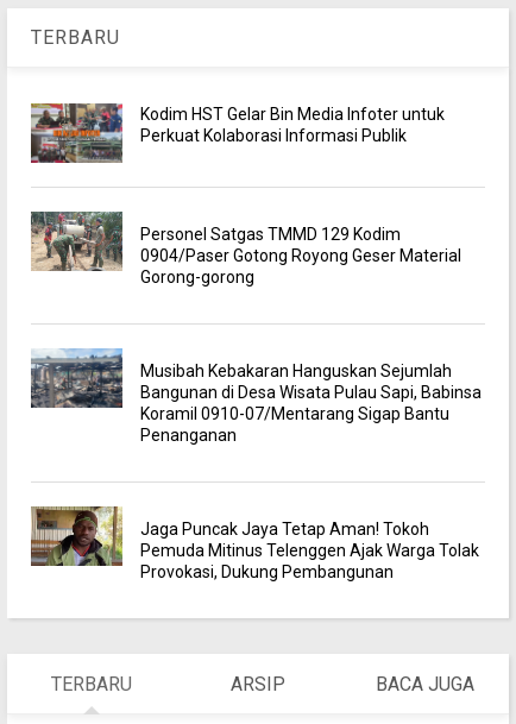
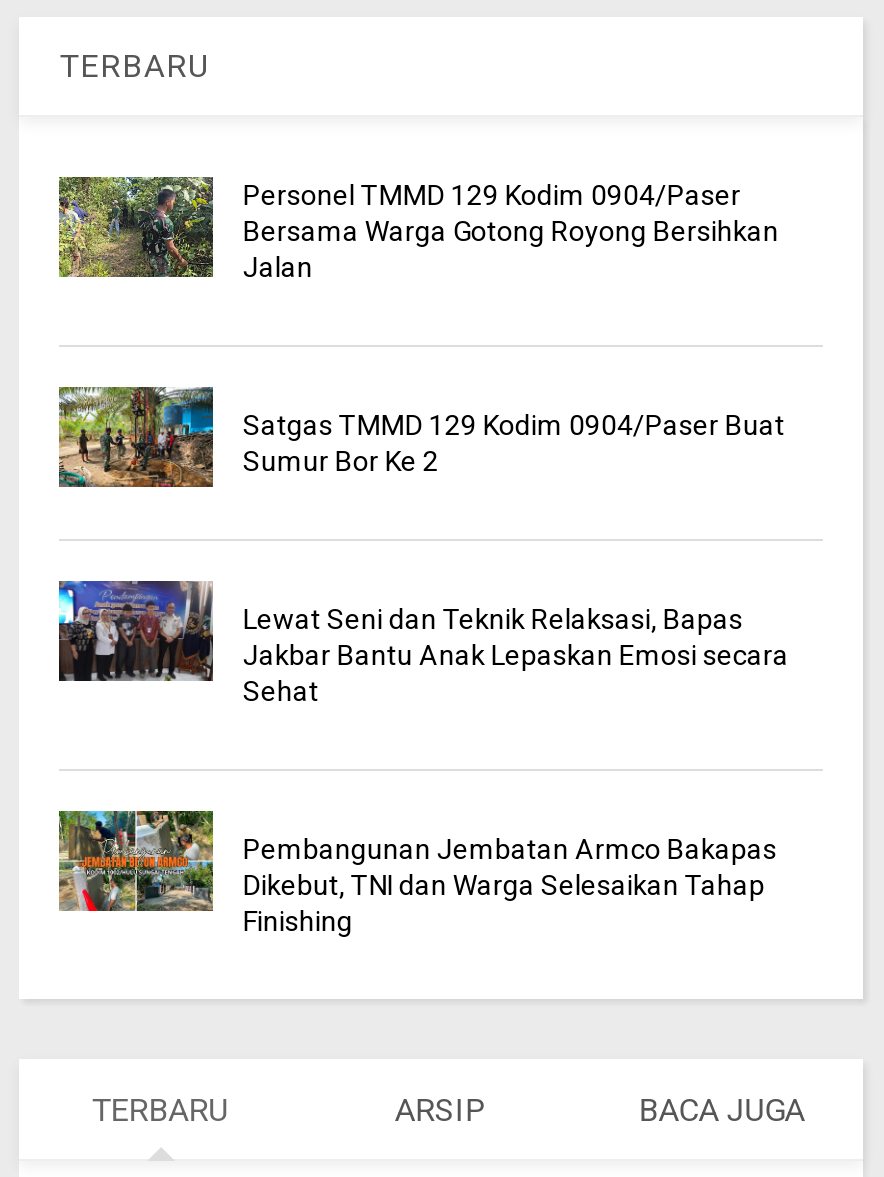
- [image]
- Kodim HST Gelar Bin Media Infoter untuk
- Perkuat Kolaborasi Informasi Publik
+ [image]
+ Personel TMMD 129 Kodim 0904/Paser
+ Bersama Warga Gotong Royong Bersihkan
+ Jalan

- [image]
- Personel Satgas TMMD 129 Kodim
- 0904/Paser Gotong Royong Geser Material
- Gorong-gorong
+ [image]
+ Satgas TMMD 129 Kodim 0904/Paser Buat
+ Sumur Bor Ke 2

- [image]
- Musibah Kebakaran Hanguskan Sejumlah
- Bangunan di Desa Wisata Pulau Sapi, Babinsa
- Koramil 0910-07/Mentarang Sigap Bantu
- Penanganan
+ [image]
+ Lewat Seni dan Teknik Relaksasi, Bapas
+ Jakbar Bantu Anak Lepaskan Emosi secara
+ Sehat

- [image]
- Jaga Puncak Jaya Tetap Aman! Tokoh
- Pemuda Mitinus Telenggen Ajak Warga Tolak
- Provokasi, Dukung Pembangunan
+ [image]
+ Pembangunan Jembatan Armco Bakapas
+ Dikebut, TNI dan Warga Selesaikan Tahap
+ Finishing
